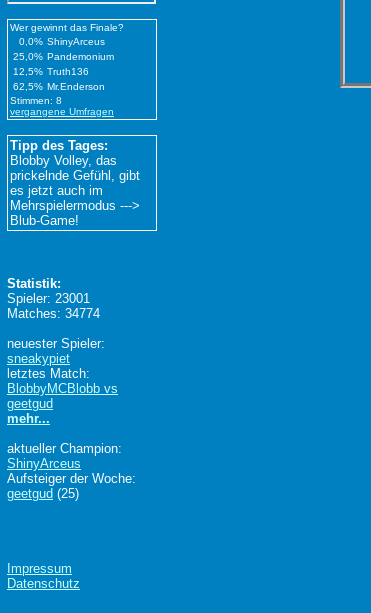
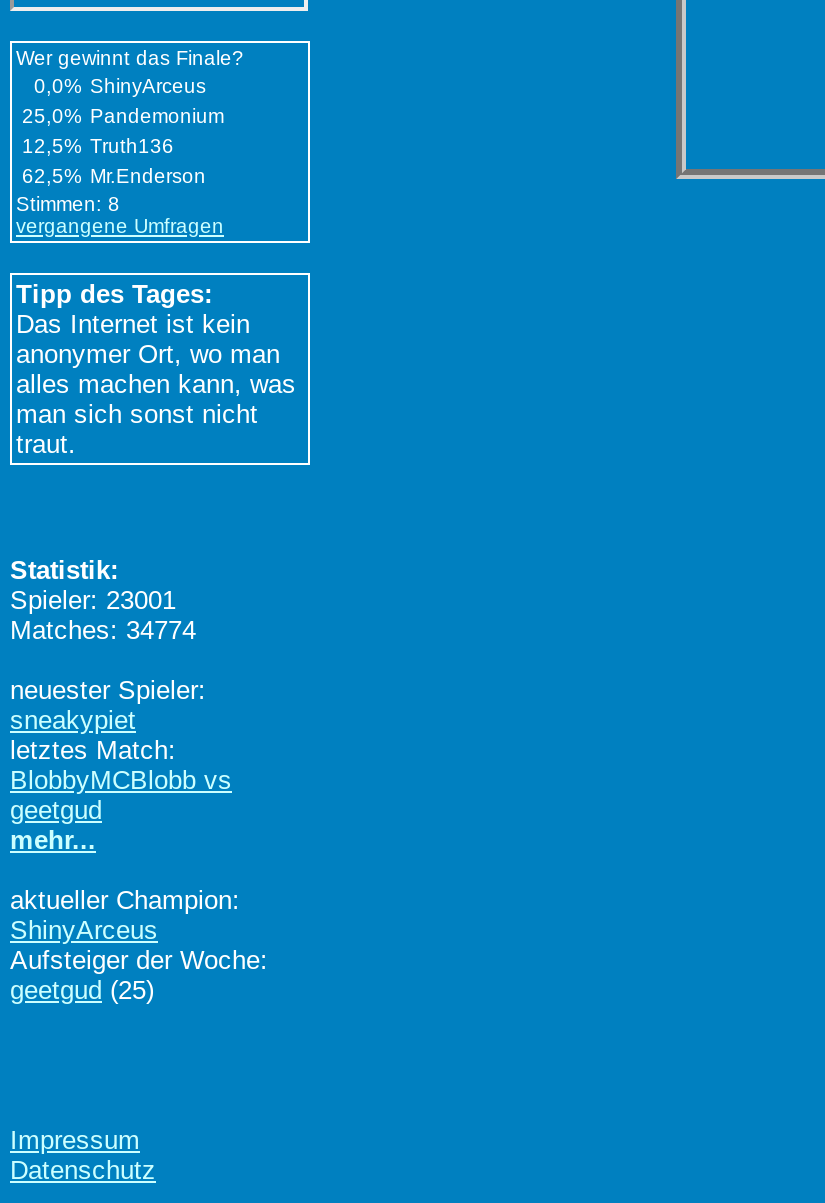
- Blobby Volley, das
- prickelnde Gefühl, gibt
- es jetzt auch im
- Mehrspielermodus --->
- Blub-Game!
+ Das Internet ist kein
+ anonymer Ort, wo man
+ alles machen kann, was
+ man sich sonst nicht
+ traut.
